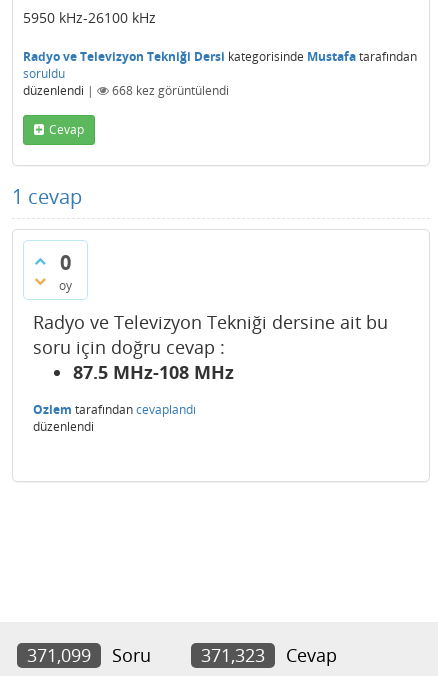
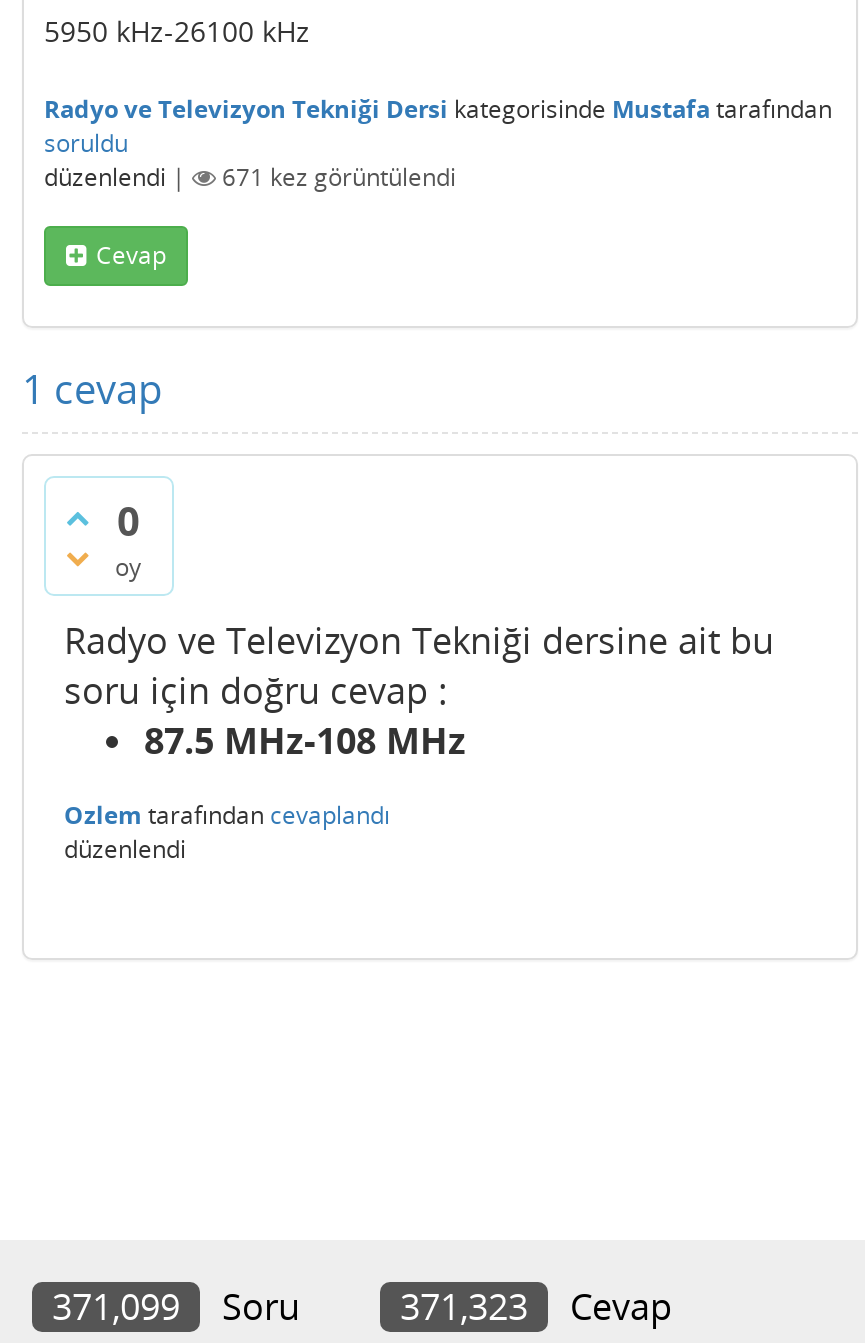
- 668 kez görüntülendi
+ 671 kez görüntülendi
